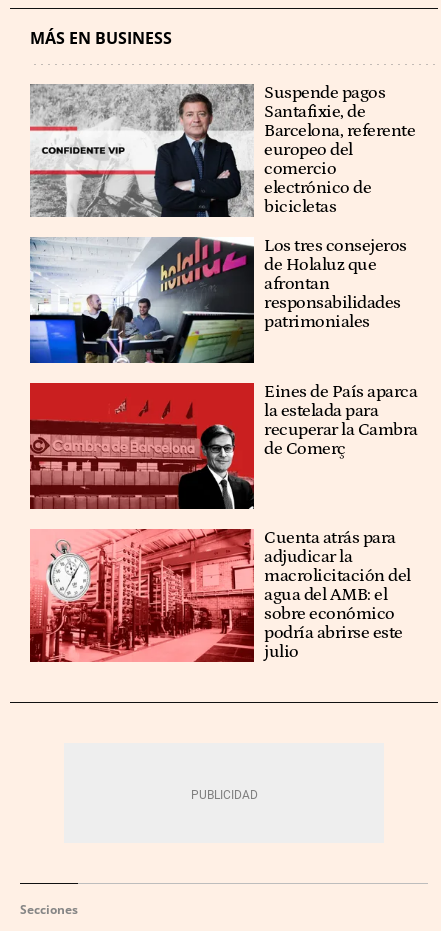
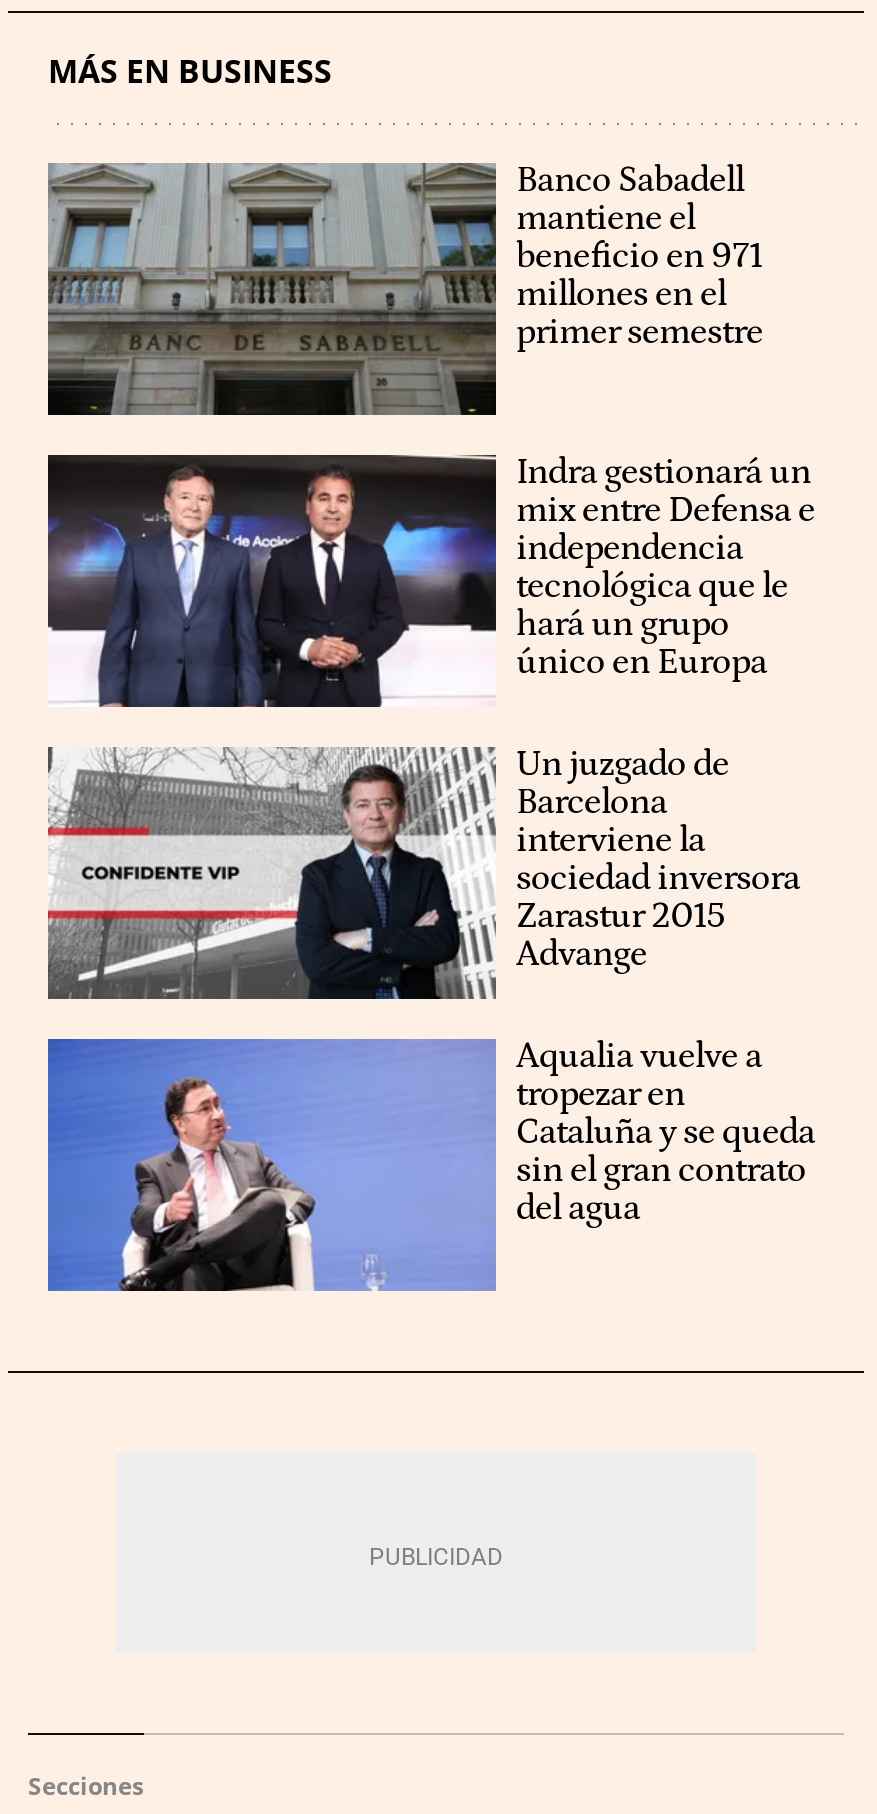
- [image]
- Suspende pagos
- Santafixie, de
- Barcelona, referente
- europeo del
- comercio
- electrónico de
- bicicletas
+ [image]
+ Banco Sabadell
+ mantiene el
+ beneficio en 971
+ millones en el
+ primer semestre

- [image]
- Los tres consejeros
- de Holaluz que
- afrontan
- responsabilidades
- patrimoniales
+ [image]
+ Indra gestionará un
+ mix entre Defensa e
+ independencia
+ tecnológica que le
+ hará un grupo
+ único en Europa

- [image]
- Eines de País aparca
- la estelada para
- recuperar la Cambra
- de Comerç
+ [image]
+ Un juzgado de
+ Barcelona
+ interviene la
+ sociedad inversora
+ Zarastur 2015
+ Advange

- [image]
- Cuenta atrás para
- adjudicar la
- macrolicitación del
- agua del AMB: el
- sobre económico
- podría abrirse este
- julio
+ [image]
+ Aqualia vuelve a
+ tropezar en
+ Cataluña y se queda
+ sin el gran contrato
+ del agua
